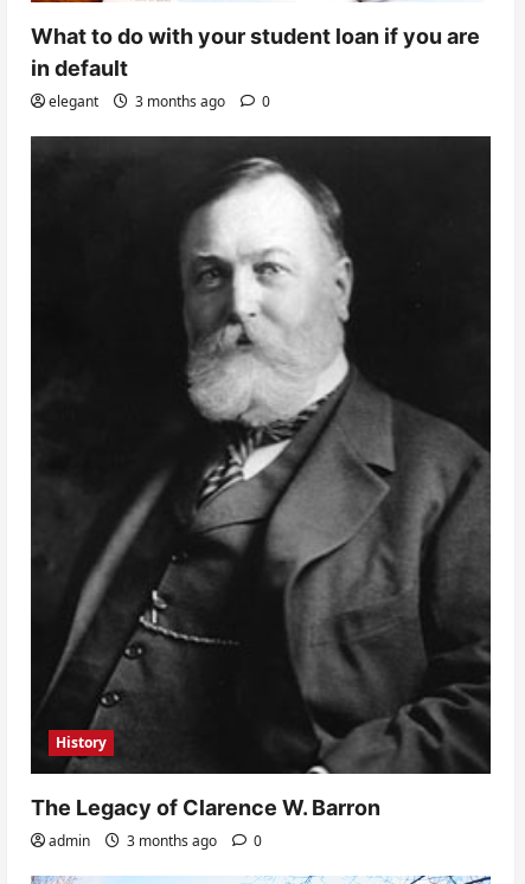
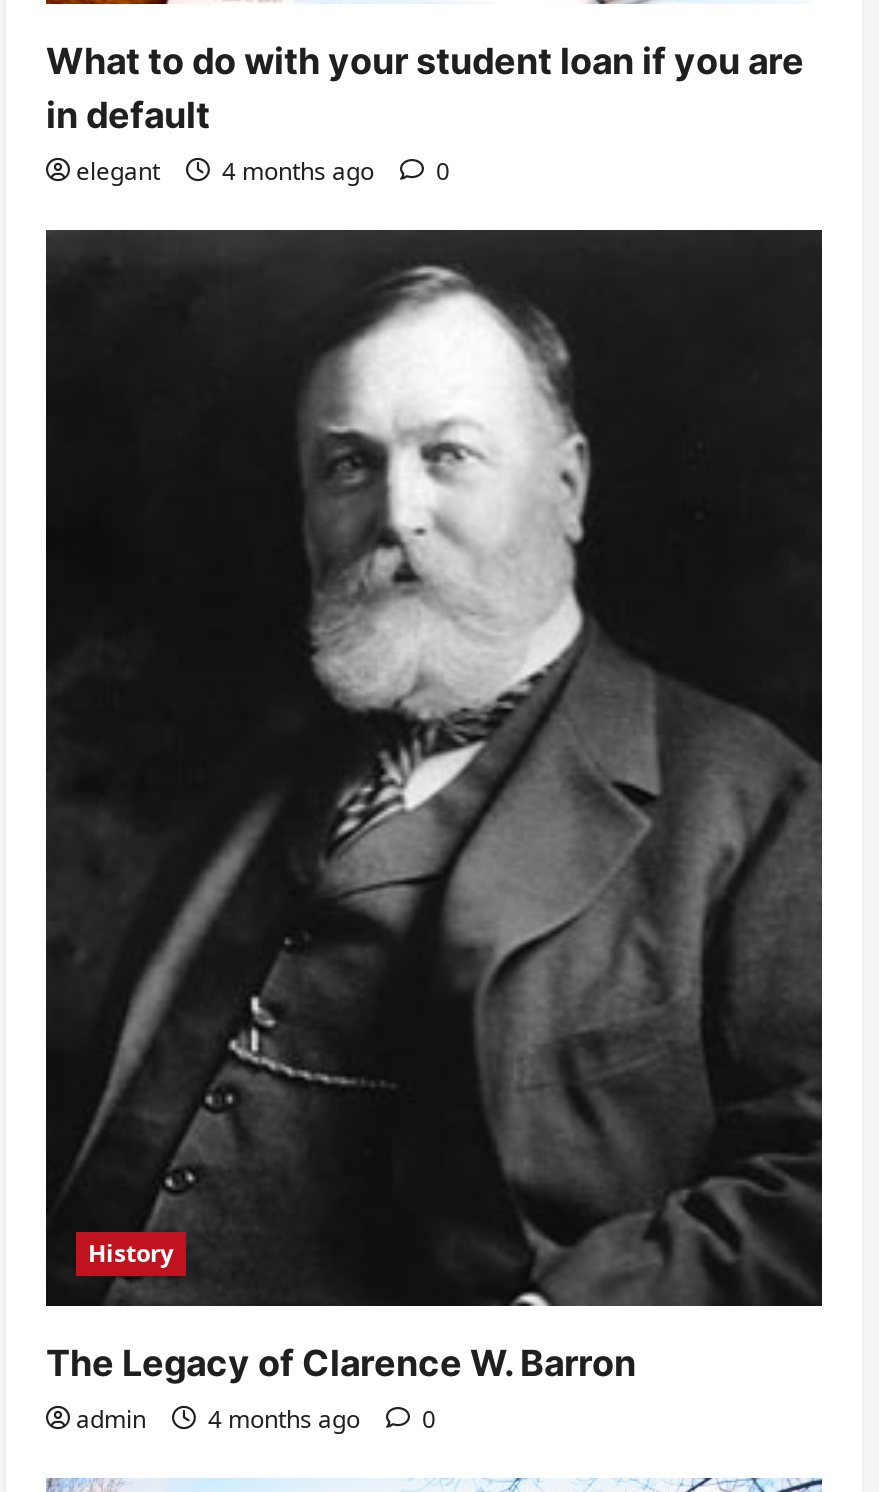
- elegant 3 months ago 0
+ elegant 4 months ago 0

- admin 3 months ago 0
+ admin 4 months ago 0
